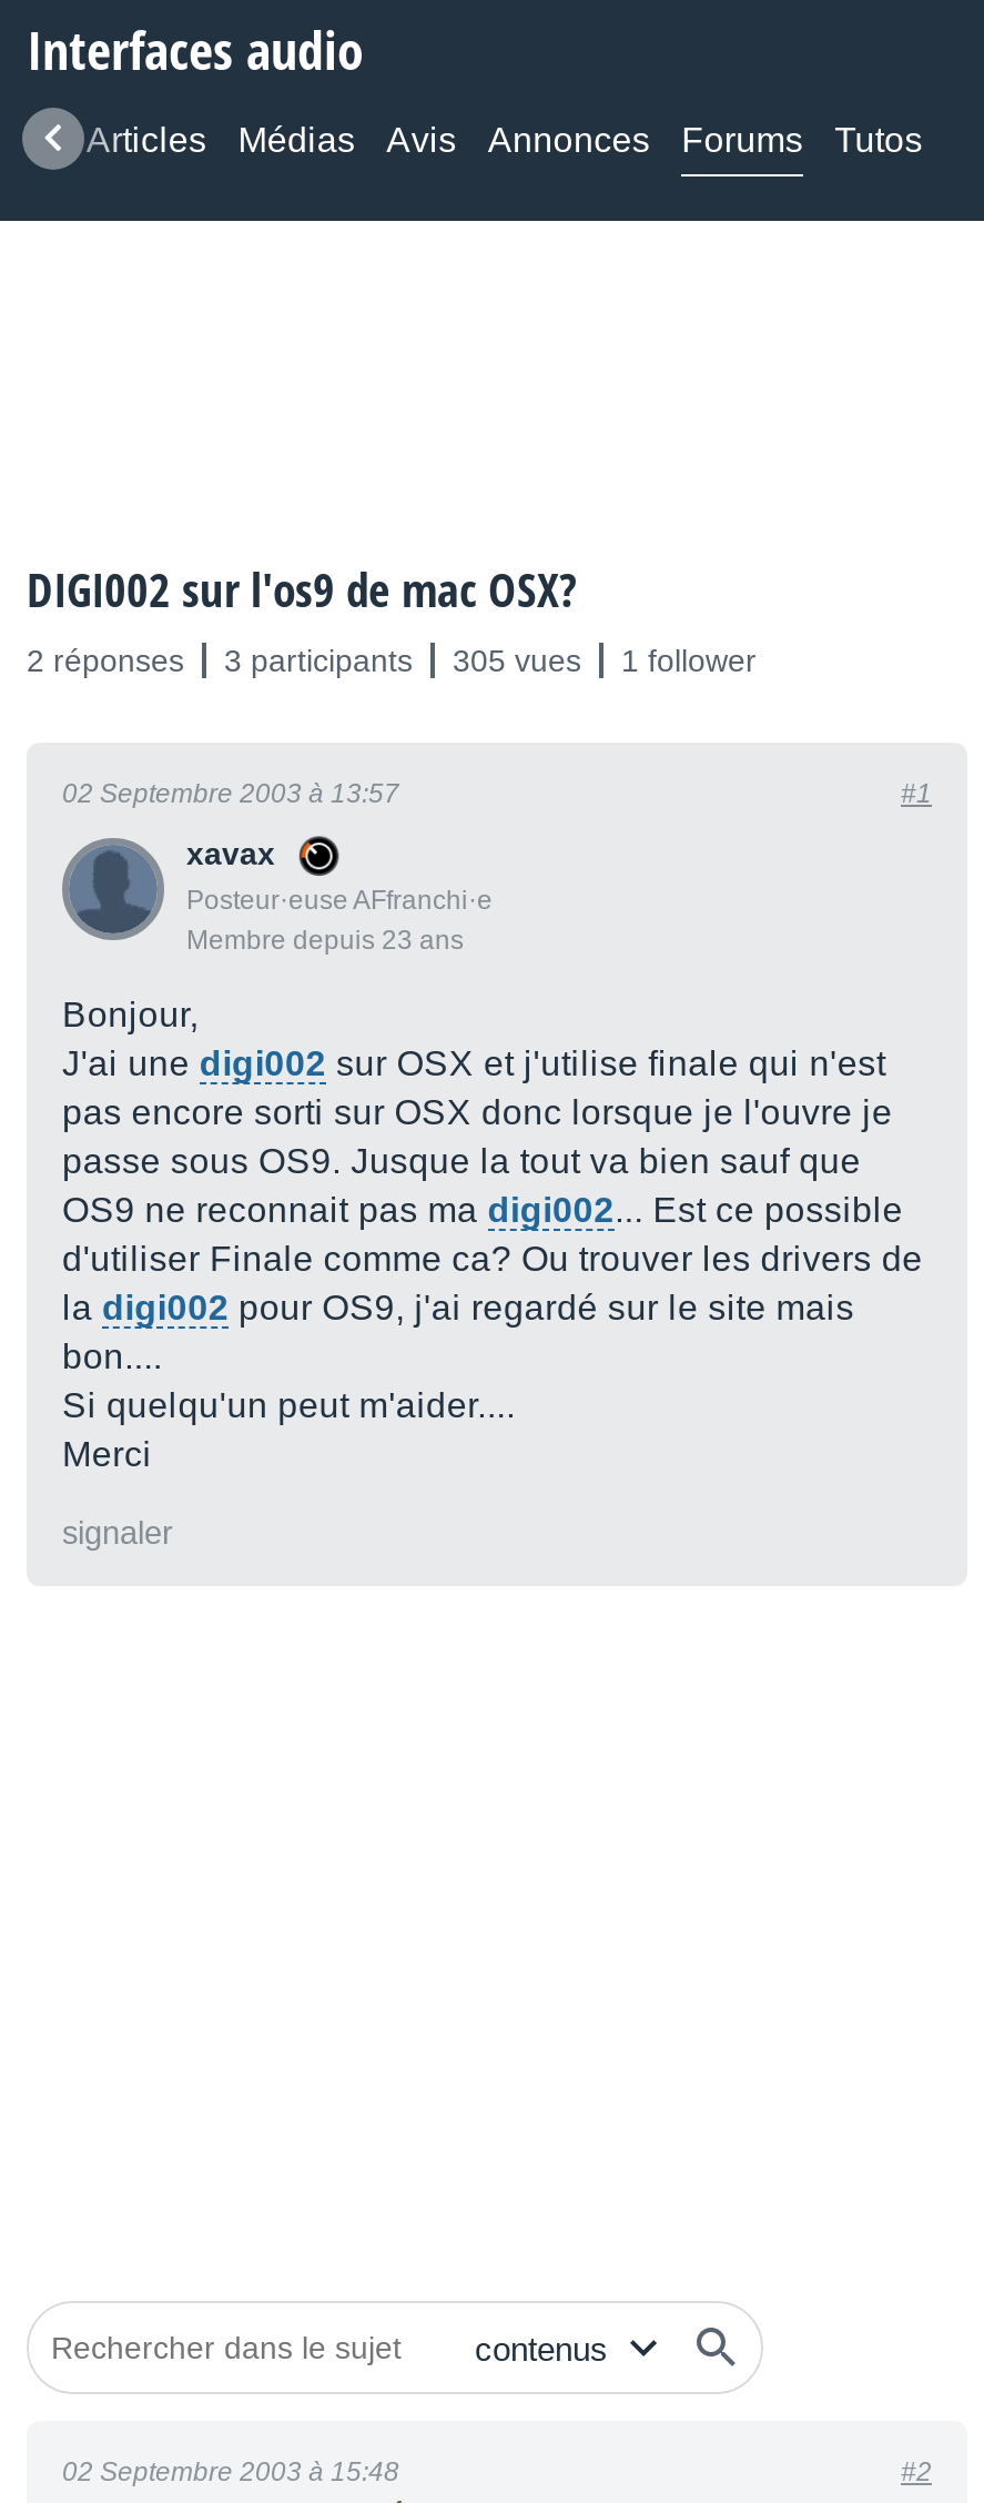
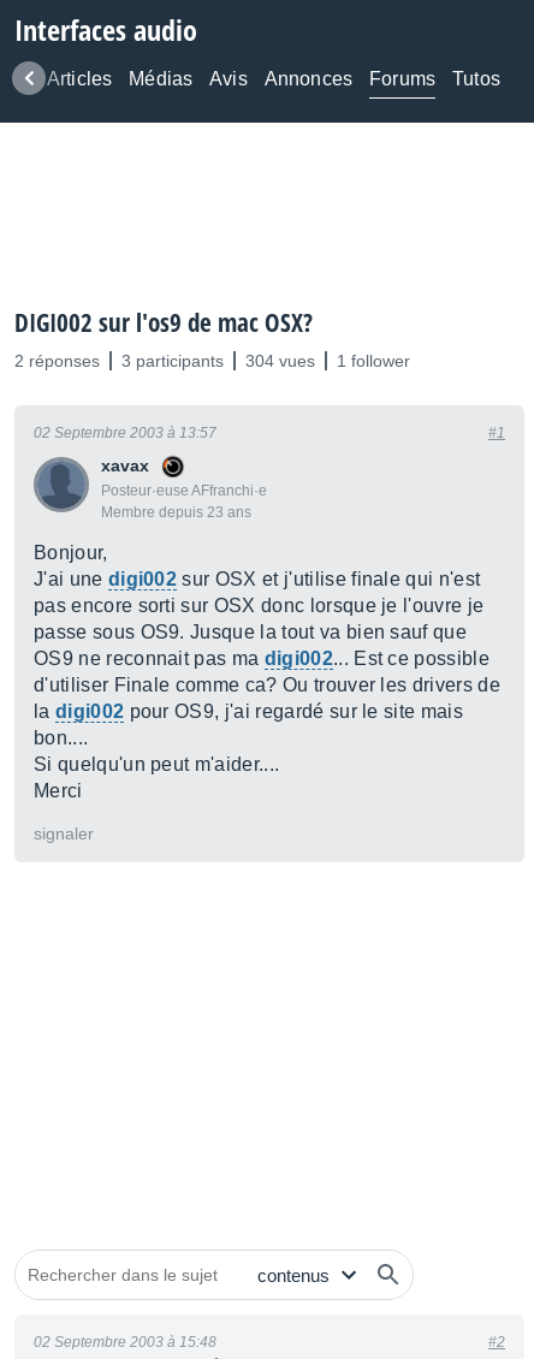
- 2 réponses 3 participants 305 vues 1 follower
+ 2 réponses 3 participants 304 vues 1 follower
